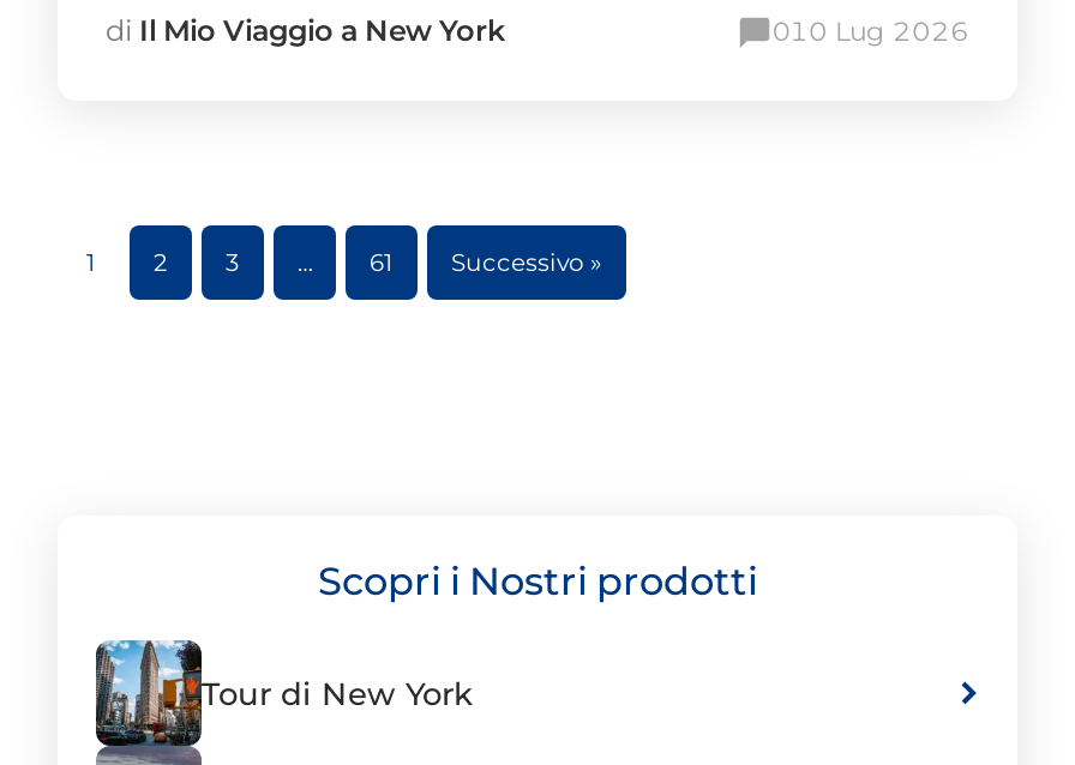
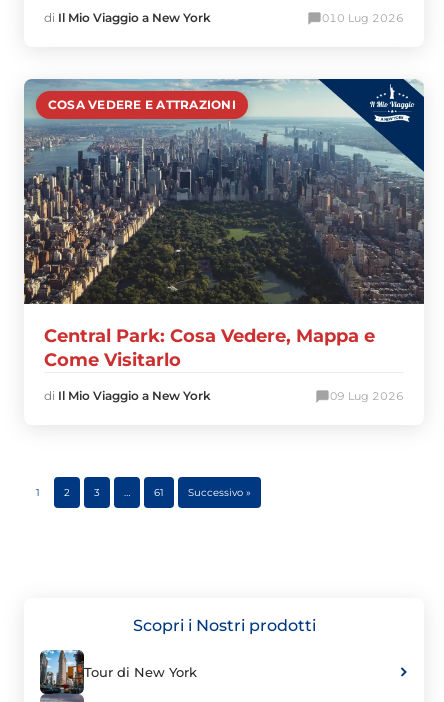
+ [image]
+ COSA VEDERE E ATTRAZIONI

+ Central Park: Cosa Vedere, Mappa e
+ Come Visitarlo
+ di Il Mio Viaggio a New York
+ 09 Lug 2026
